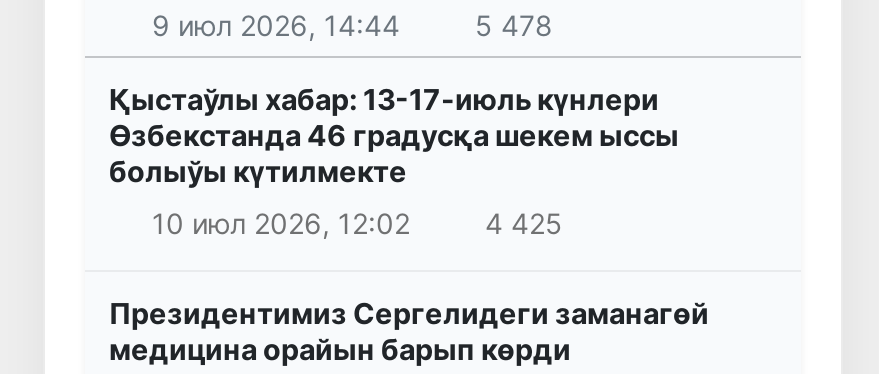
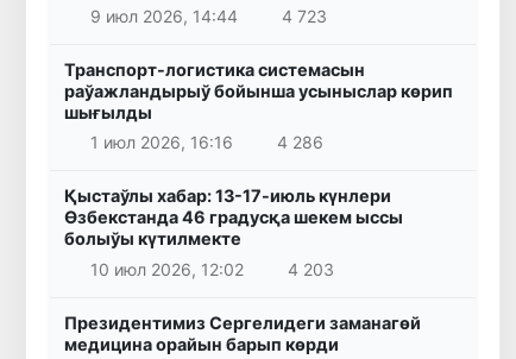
- 5 478
+ 4 723
+ Транспорт-логистика системасын
+ раўажландырыў бойынша усыныслар көрип
+ шығылды
+ 1 июл 2026, 16:16
+ 4 286

- 4 425
+ 4 203
